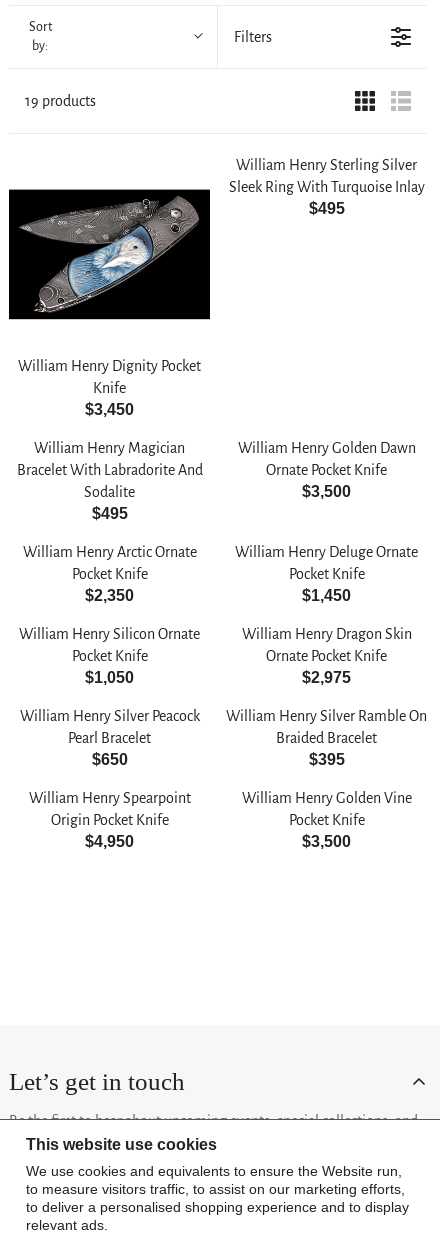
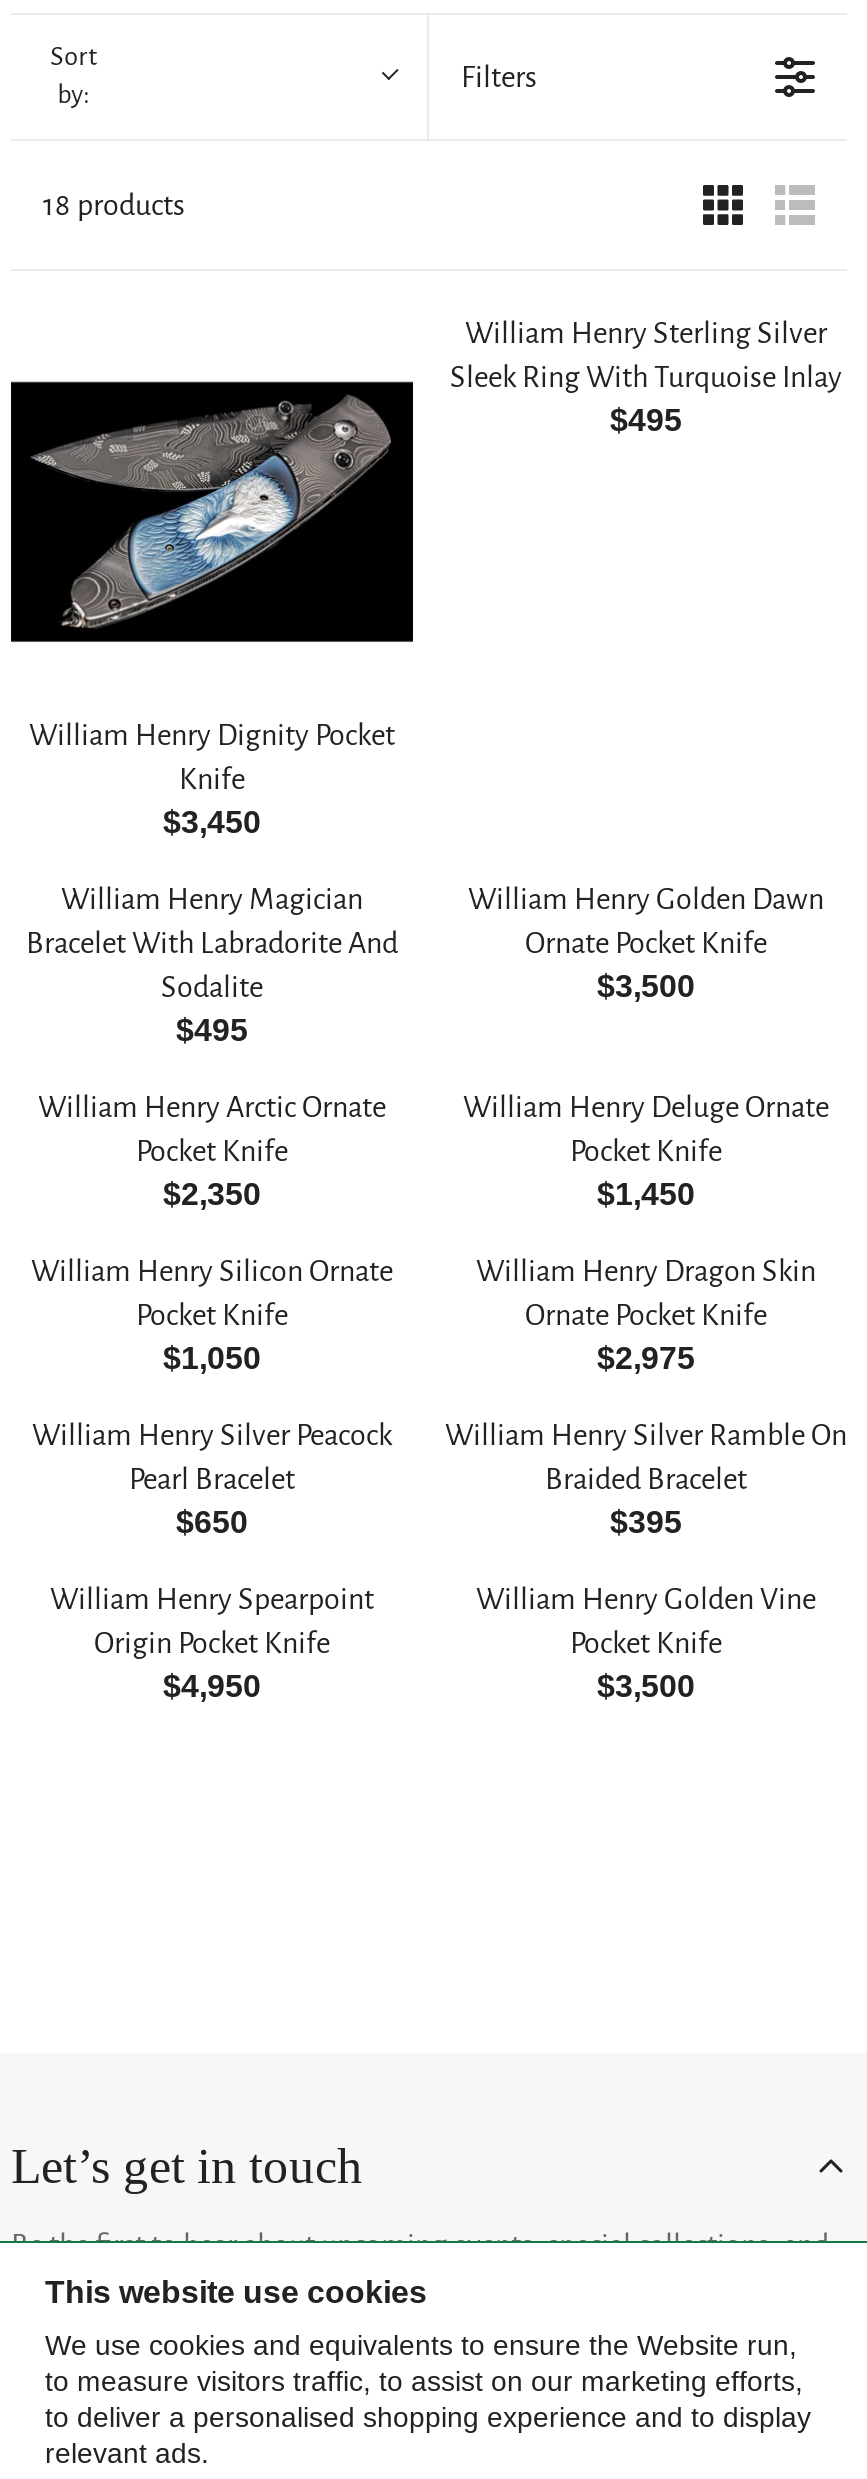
- 19 products
+ 18 products
